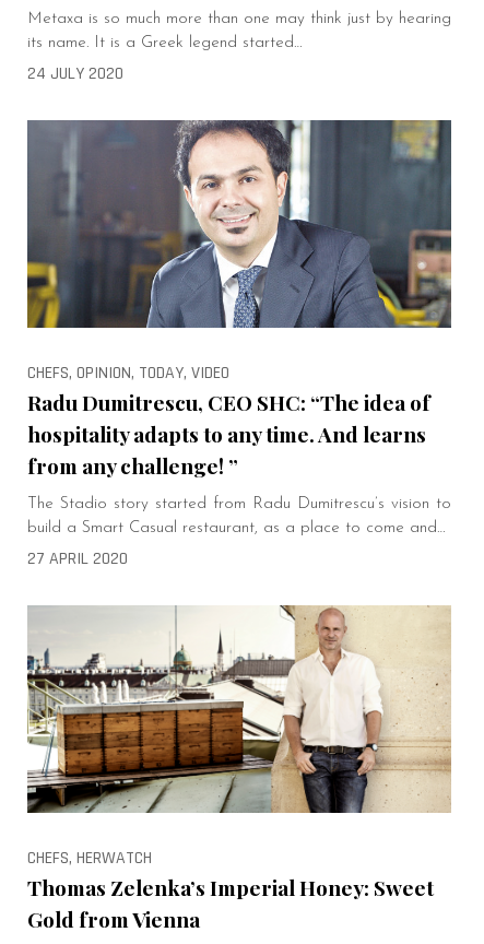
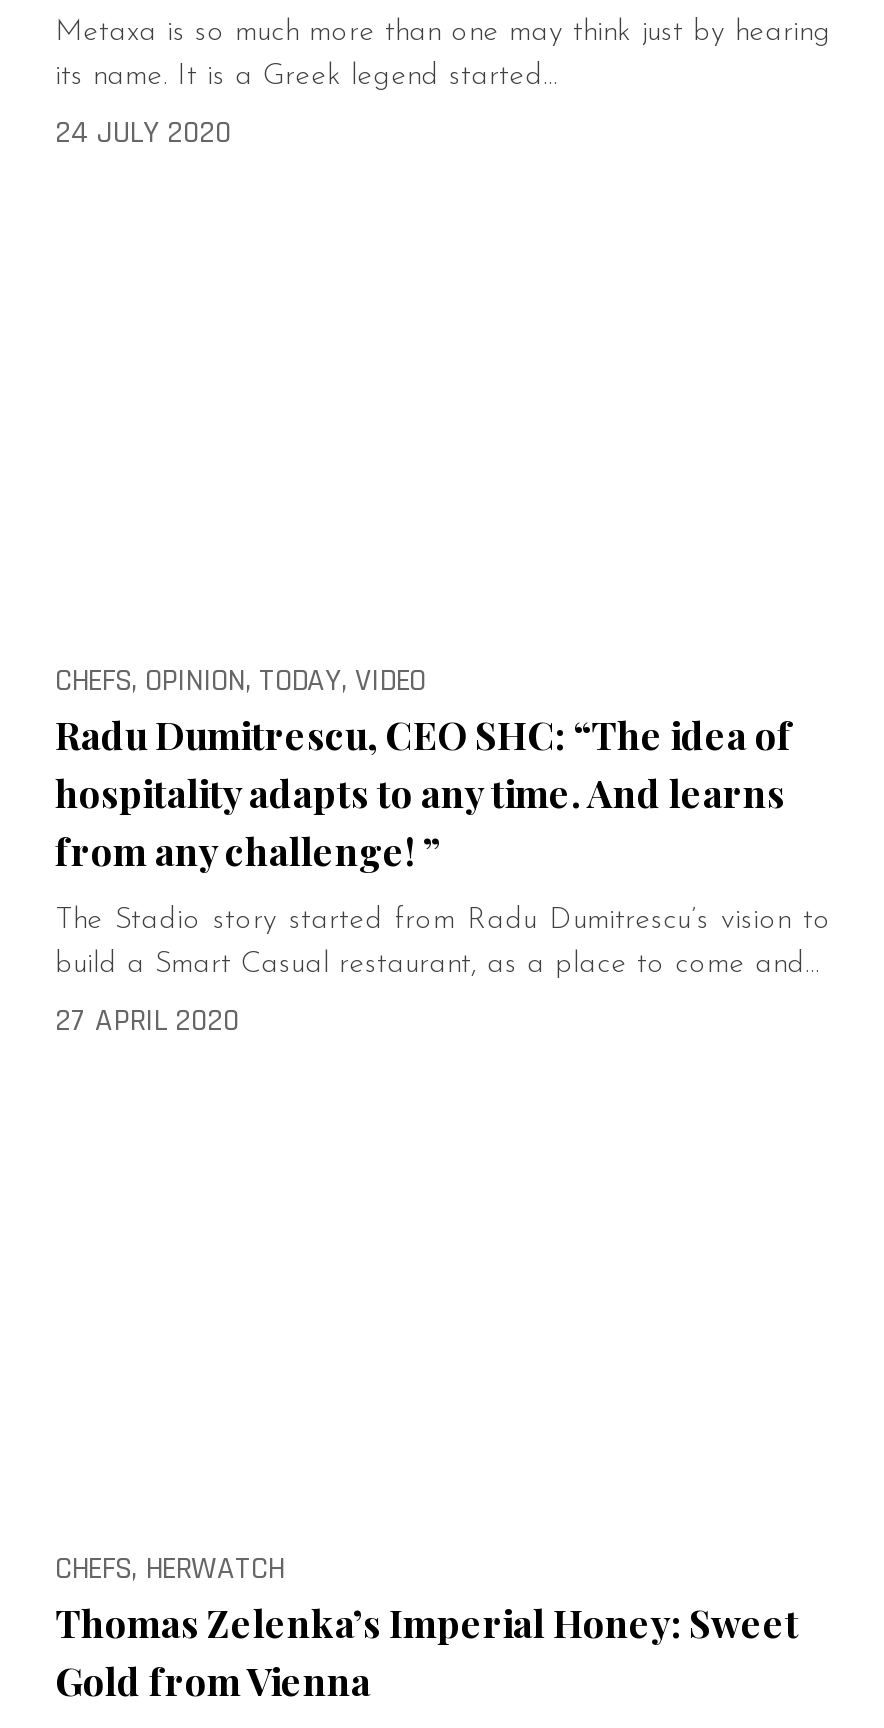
- [image]

- [image]
